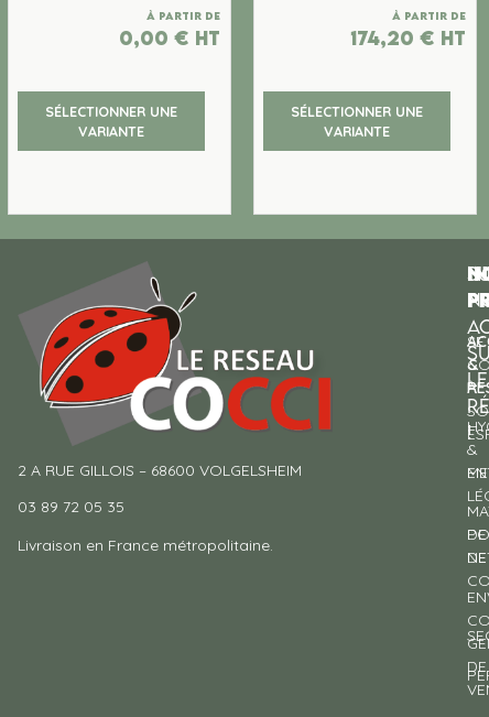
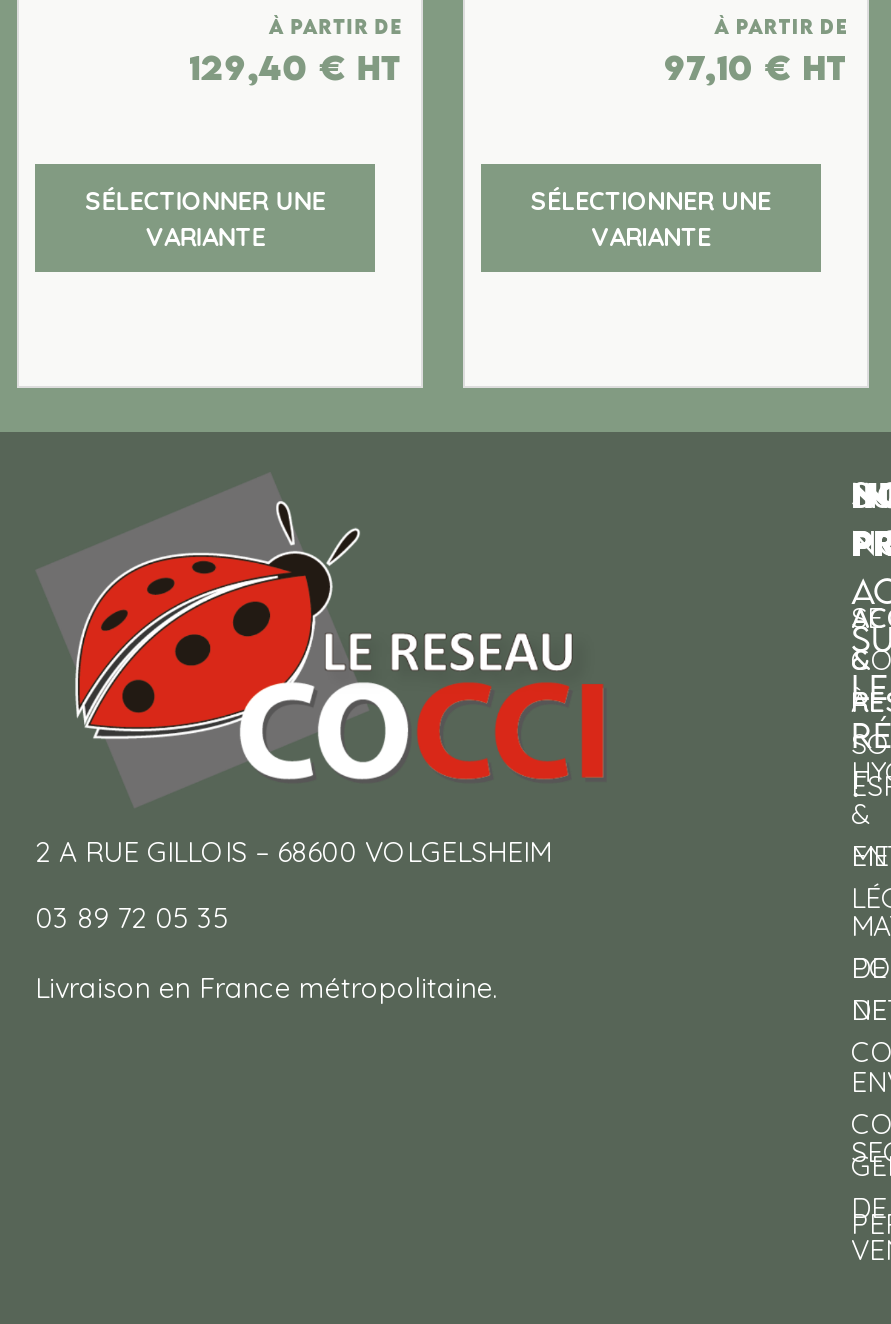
- 0,00 €ht
+ 129,40 €ht

- 174,20 €ht
+ 97,10 €ht
